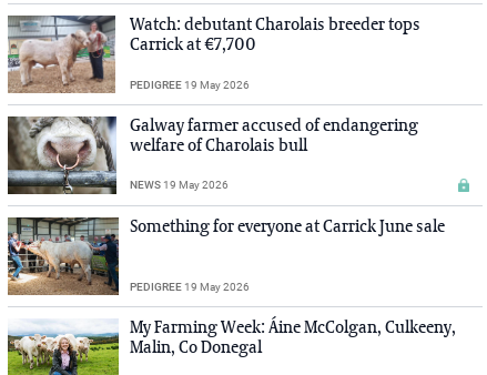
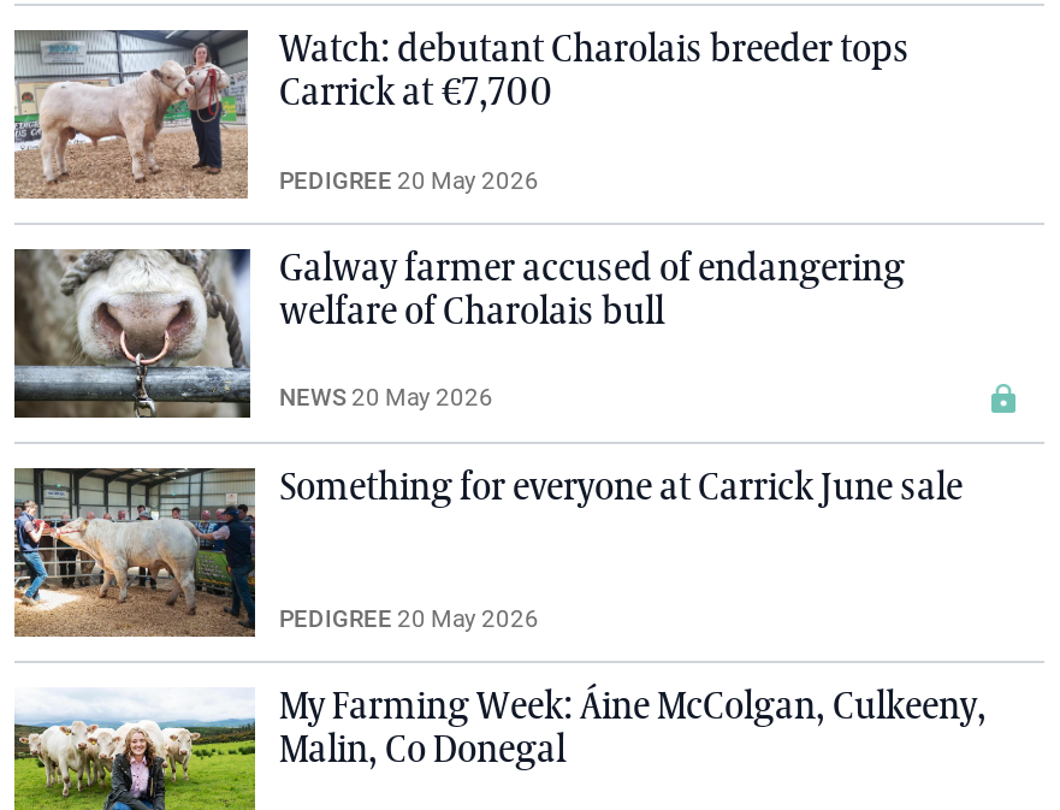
- PEDIGREE 19 May 2026
+ PEDIGREE 20 May 2026

- NEWS 19 May 2026
+ NEWS 20 May 2026

- PEDIGREE 19 May 2026
+ PEDIGREE 20 May 2026
